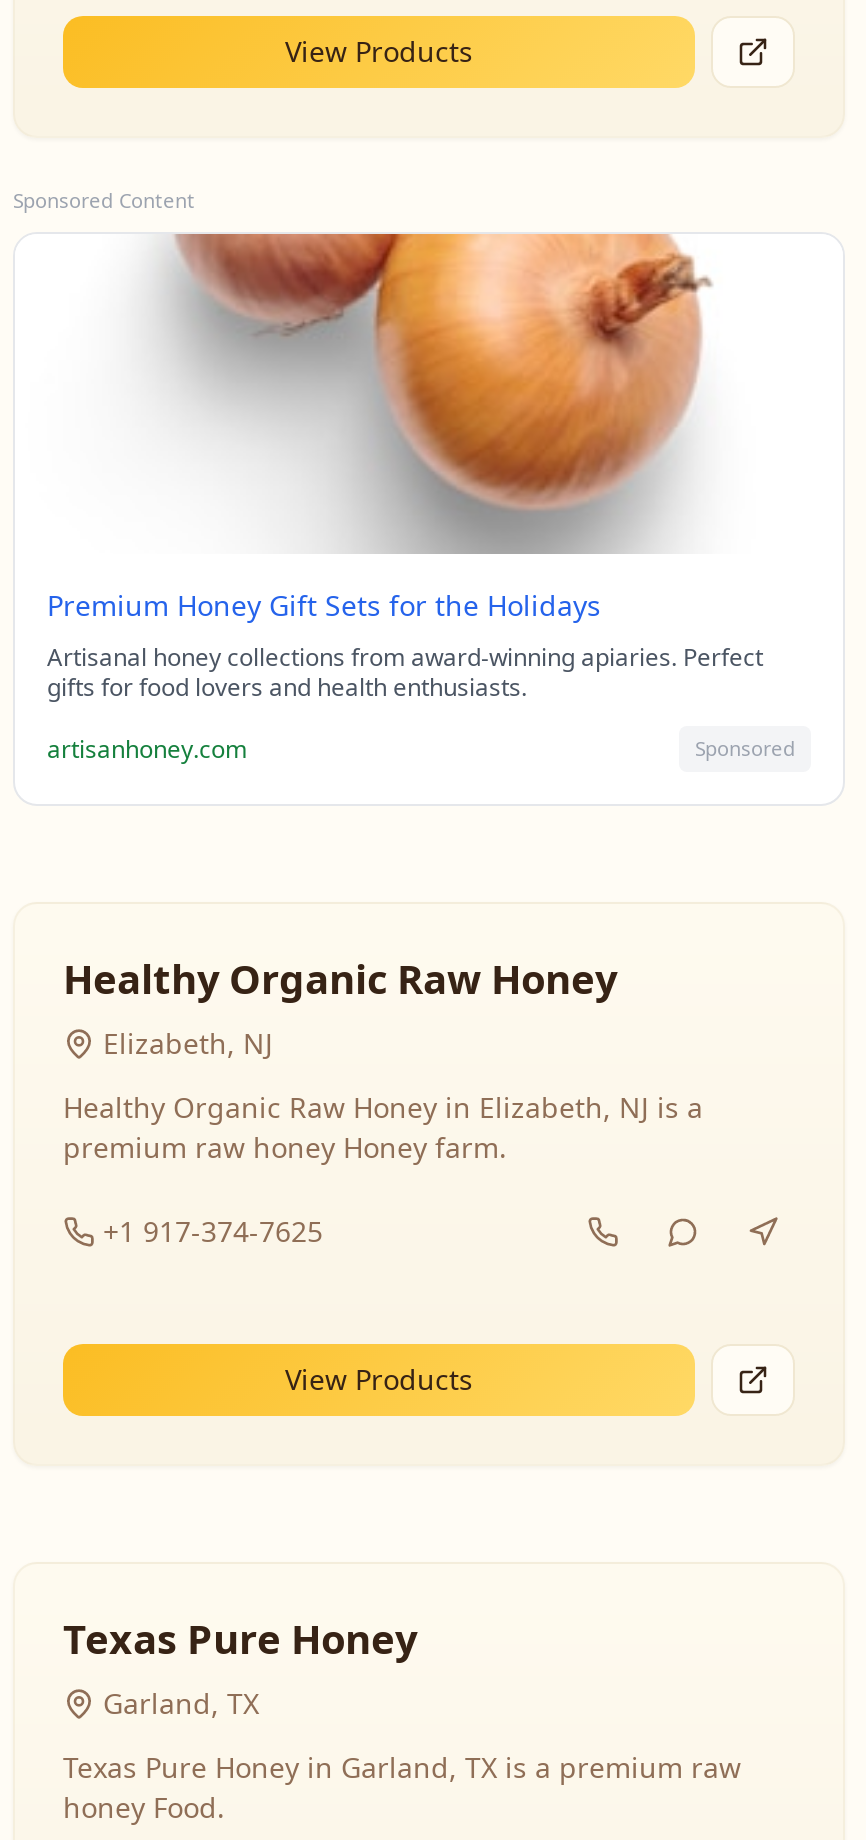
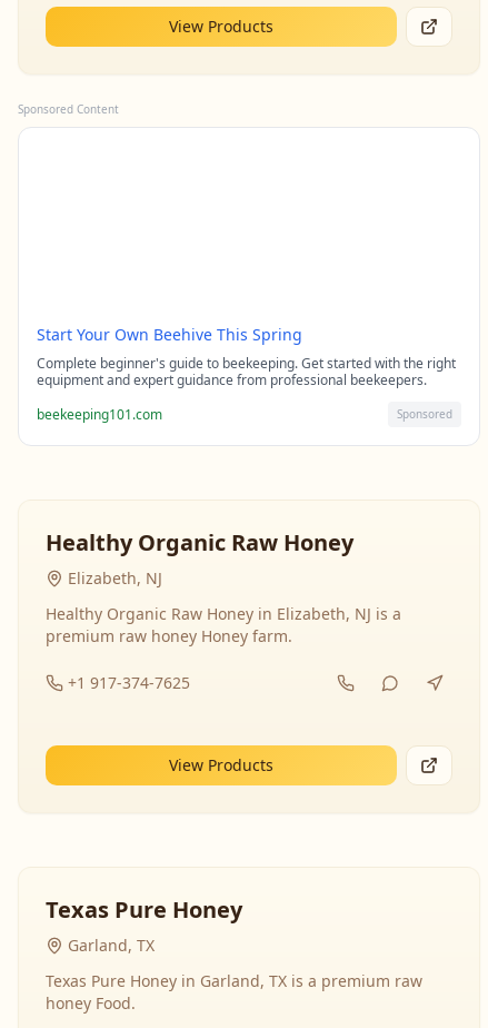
- [image]

- Premium Honey Gift Sets for the Holidays
- Artisanal honey collections from award-winning apiaries. Perfect
- gifts for food lovers and health enthusiasts.
+ Start Your Own Beehive This Spring
+ Complete beginner's guide to beekeeping. Get started with the right
+ equipment and expert guidance from professional beekeepers.

- artisanhoney.com
+ beekeeping101.com
